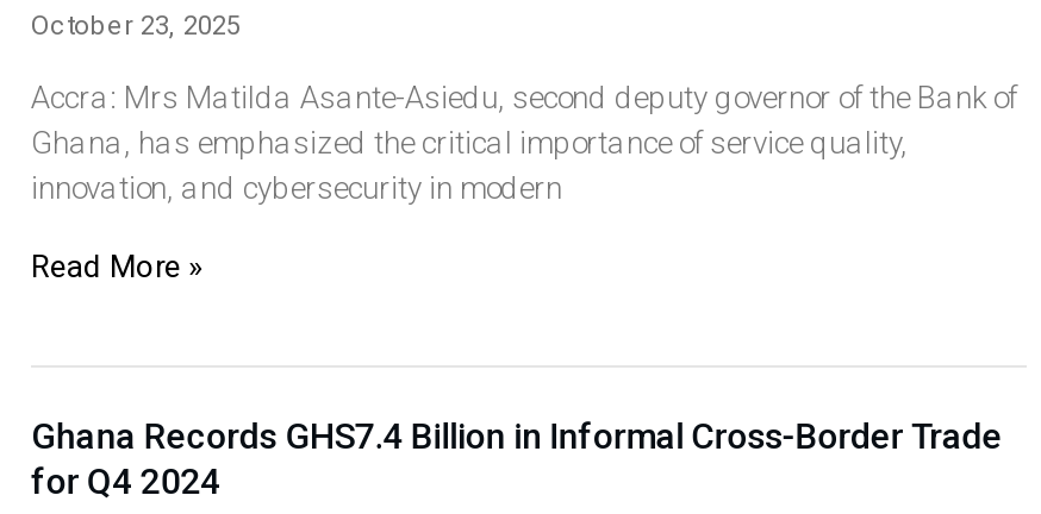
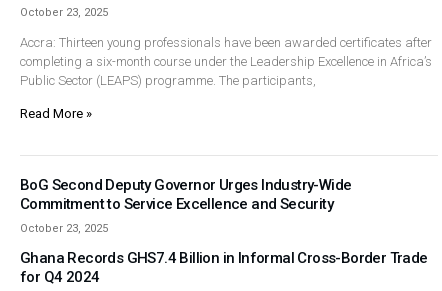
- Accra: Mrs Matilda Asante-Asiedu, second deputy governor of the Bank of
- Ghana, has emphasized the critical importance of service quality,
- innovation, and cybersecurity in modern
+ Accra: Thirteen young professionals have been awarded certificates after
+ completing a six-month course under the Leadership Excellence in Africa’s
+ Public Sector (LEAPS) programme. The participants,

+ BoG Second Deputy Governor Urges Industry-Wide
+ Commitment to Service Excellence and Security
+ October 23, 2025
